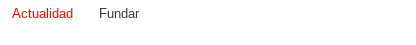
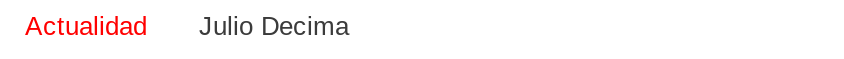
- Fundar
+ Julio Decima
